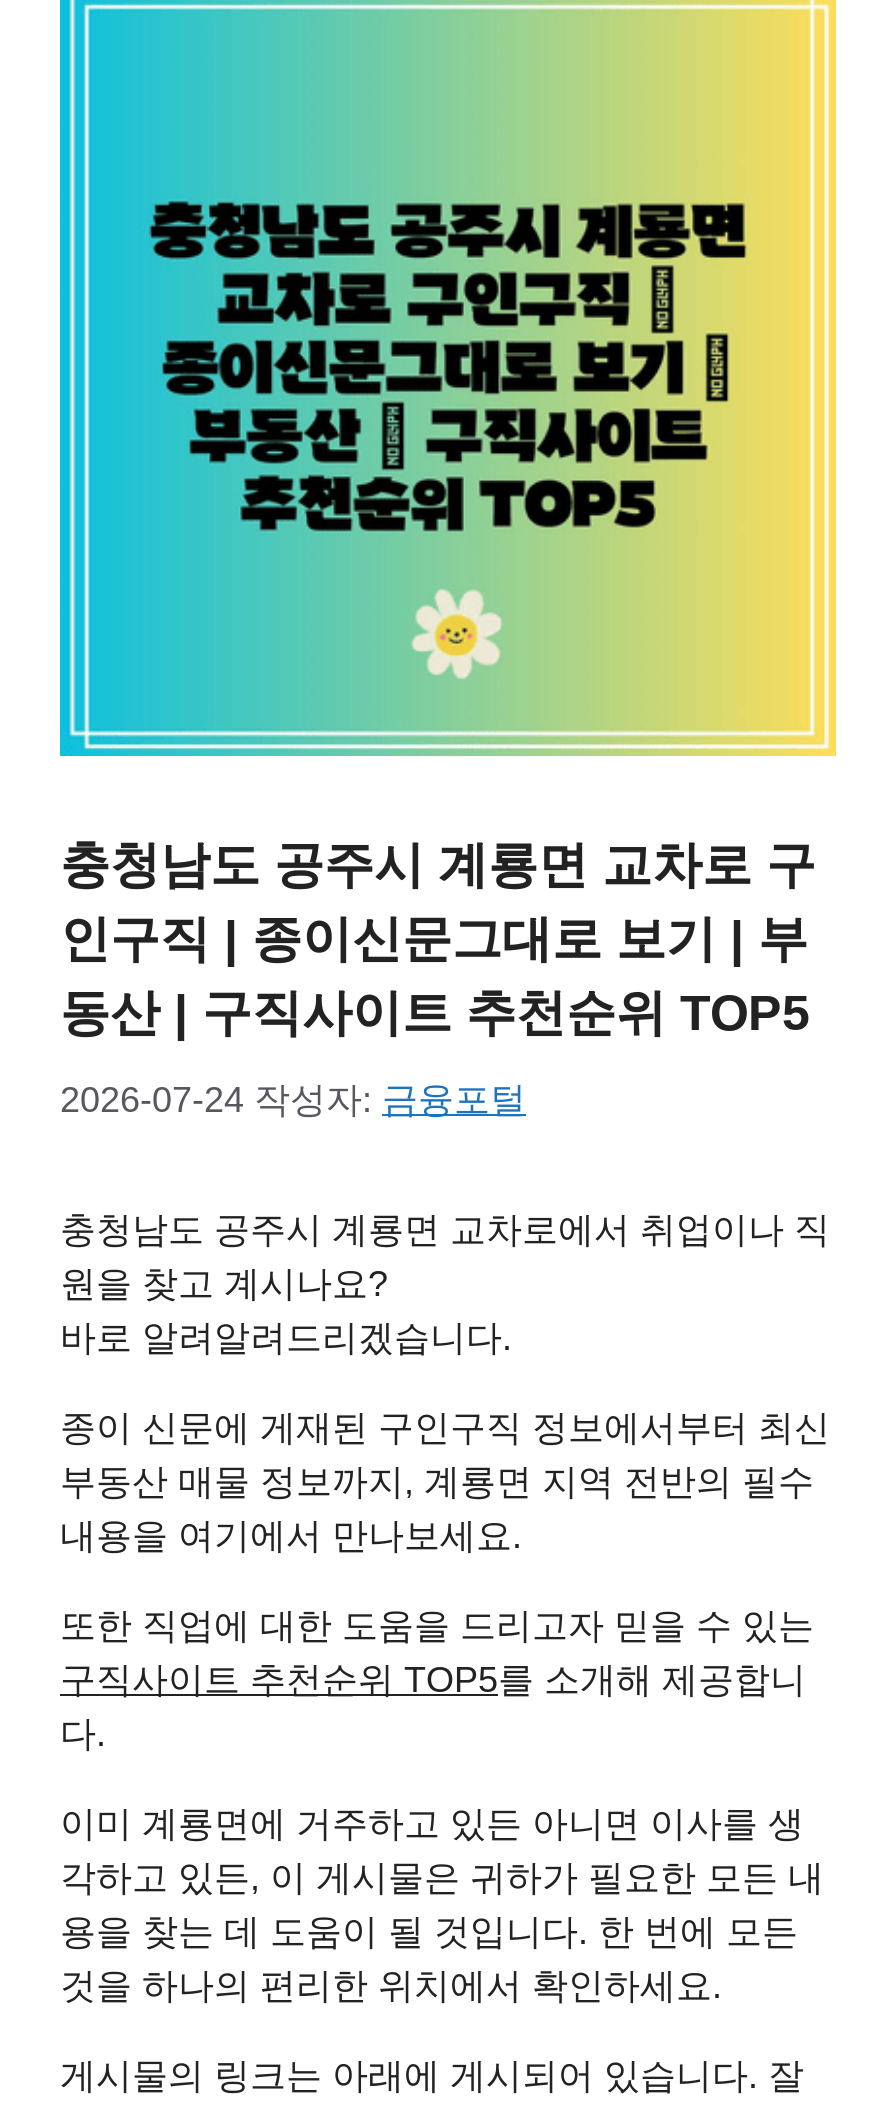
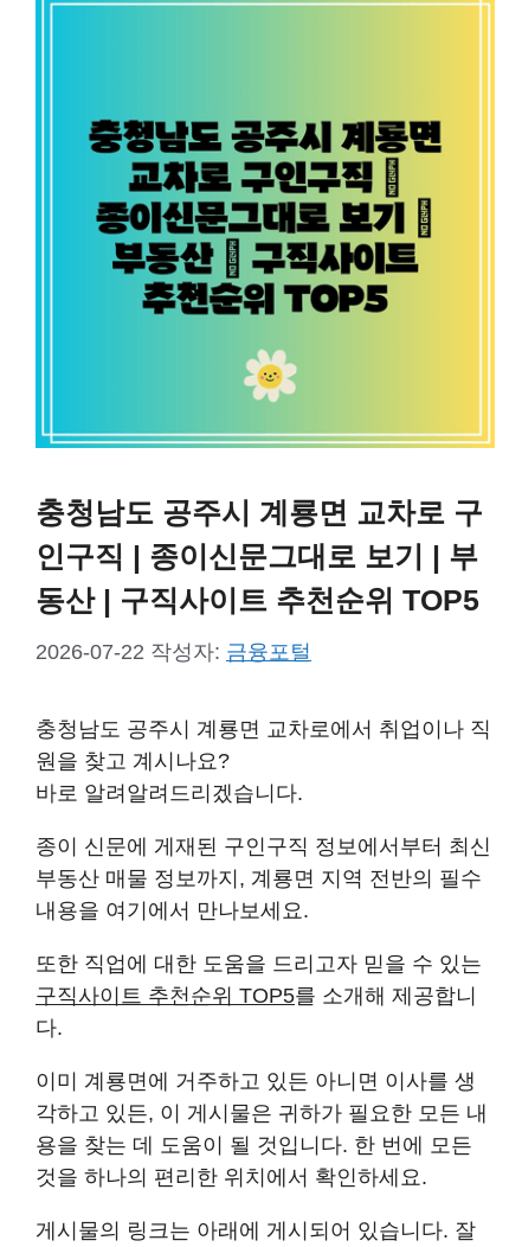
- 2026-07-24 작성자: 금융포털
+ 2026-07-22 작성자: 금융포털
